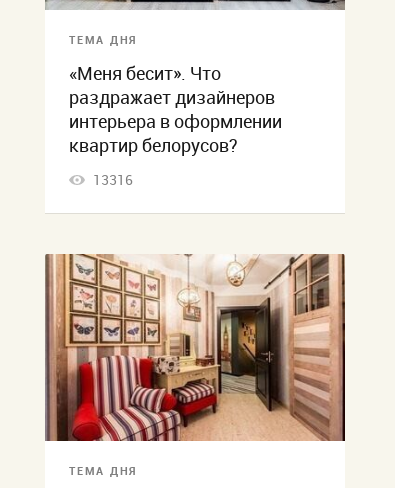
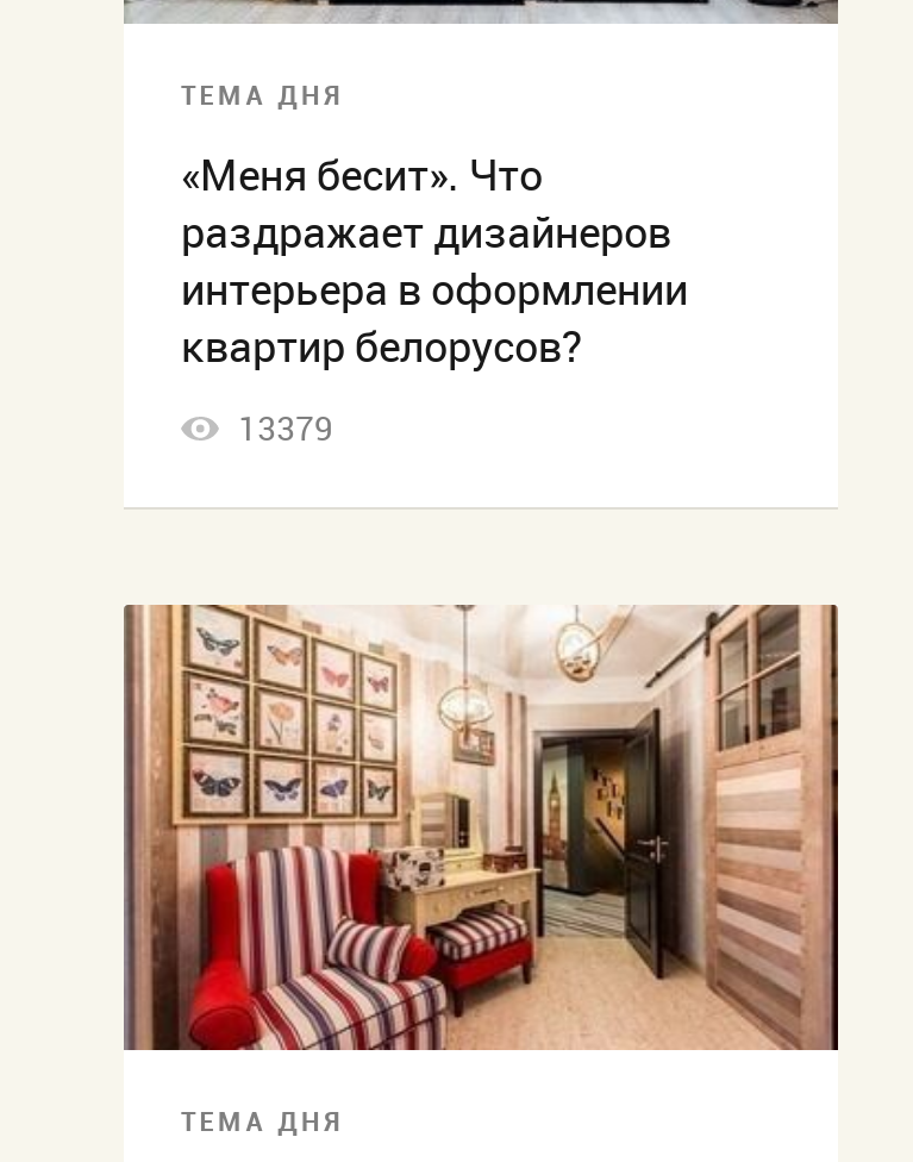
- 13316
+ 13379
